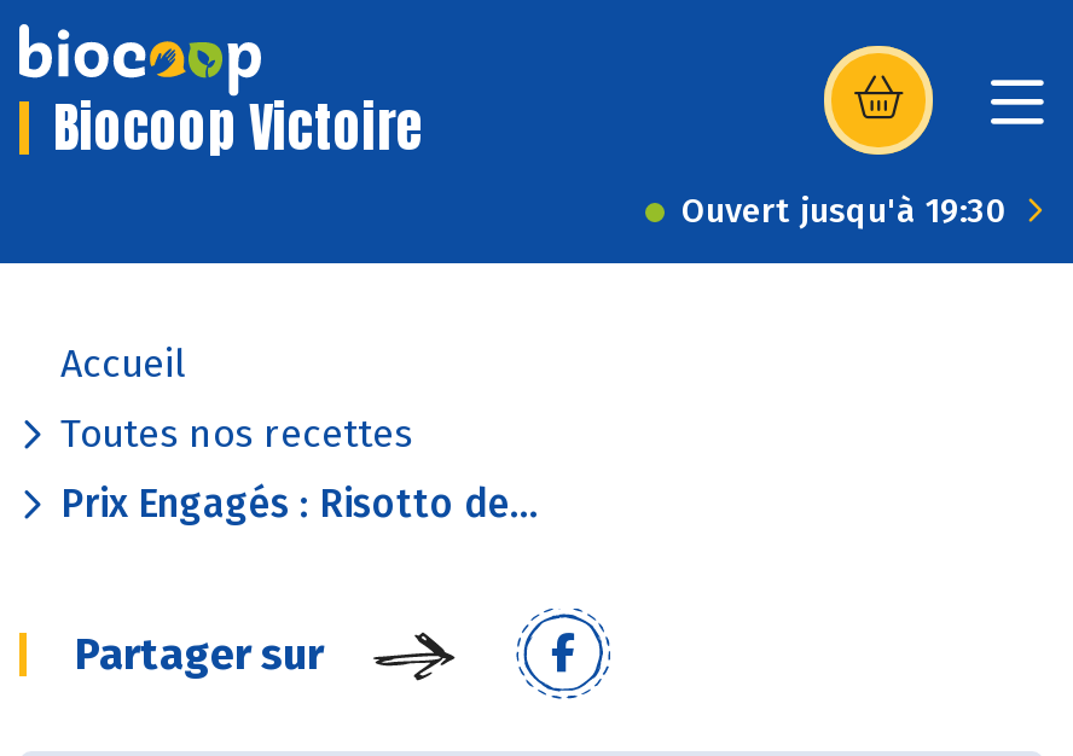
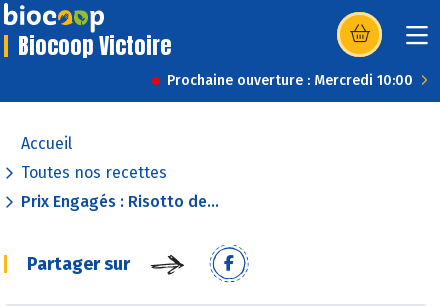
- Ouvert jusqu'à 19:30
+ Prochaine ouverture : Mercredi 10:00
